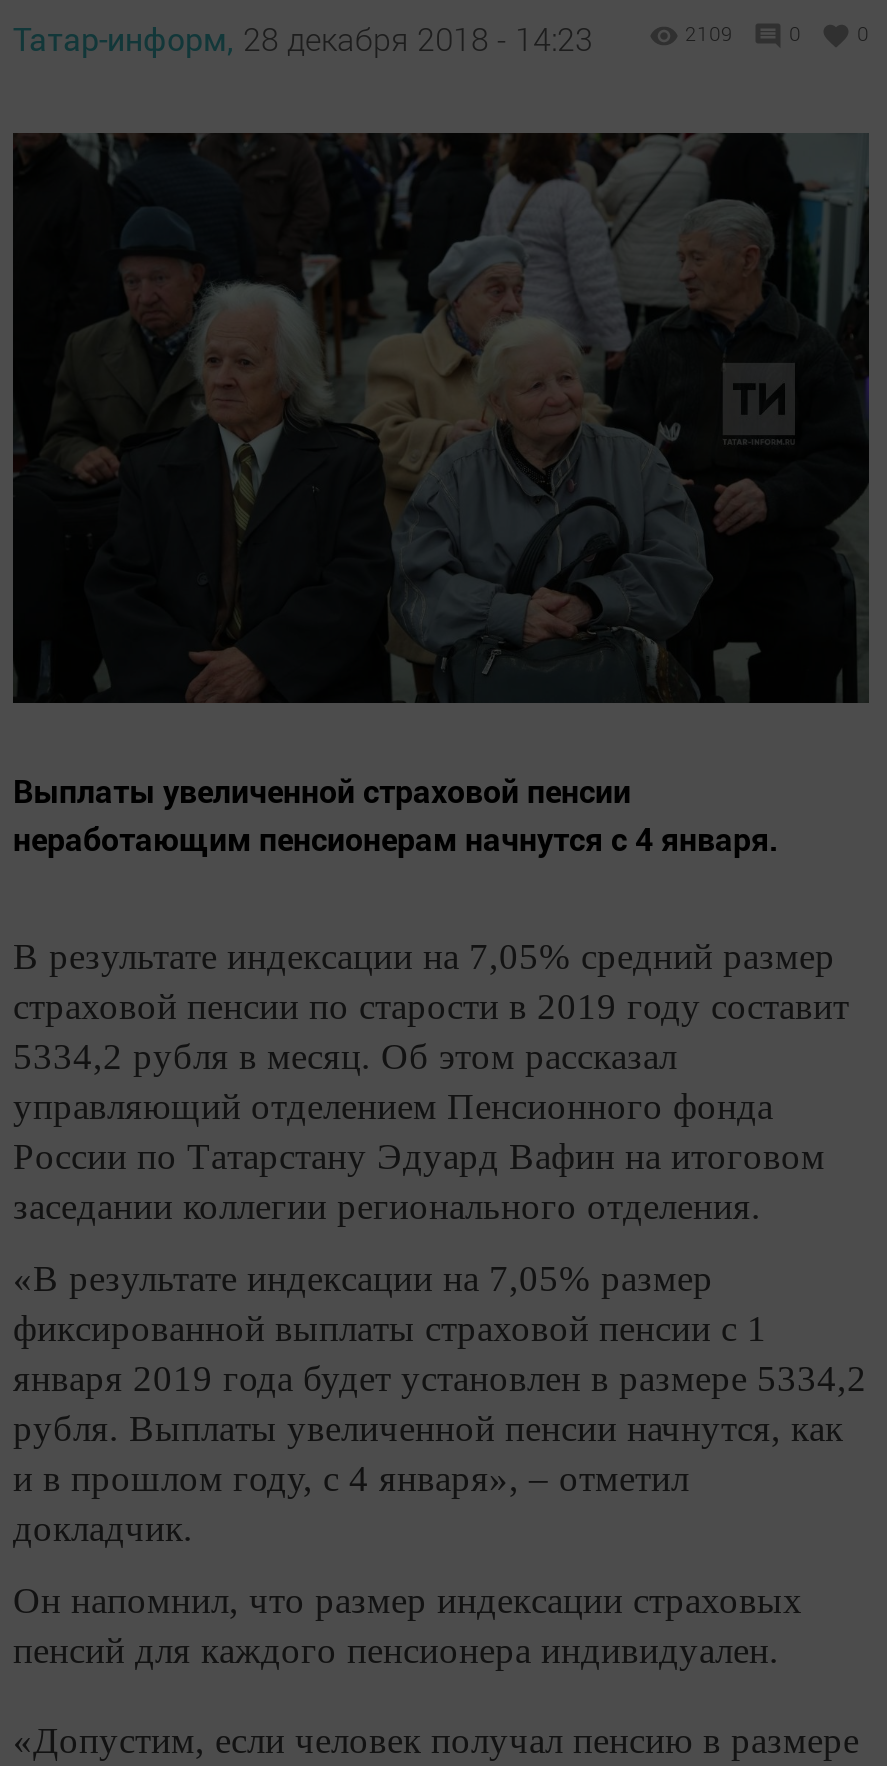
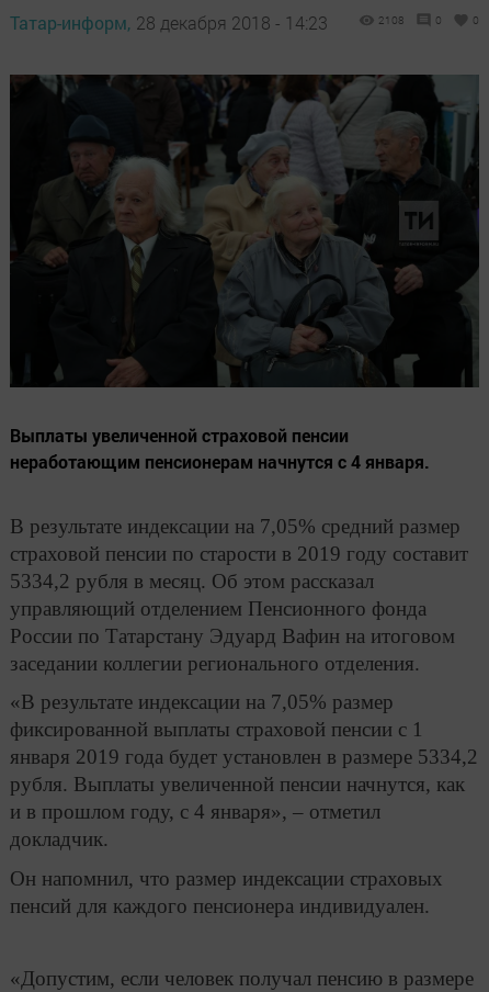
- 2109
+ 2108
